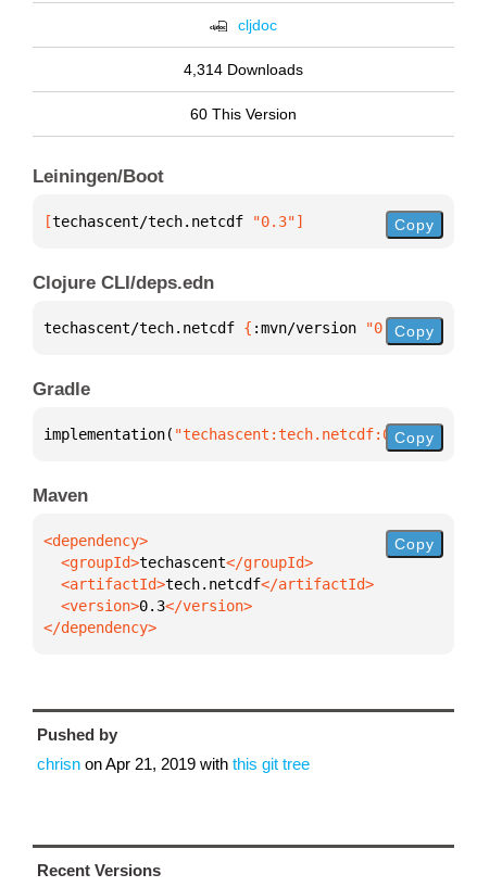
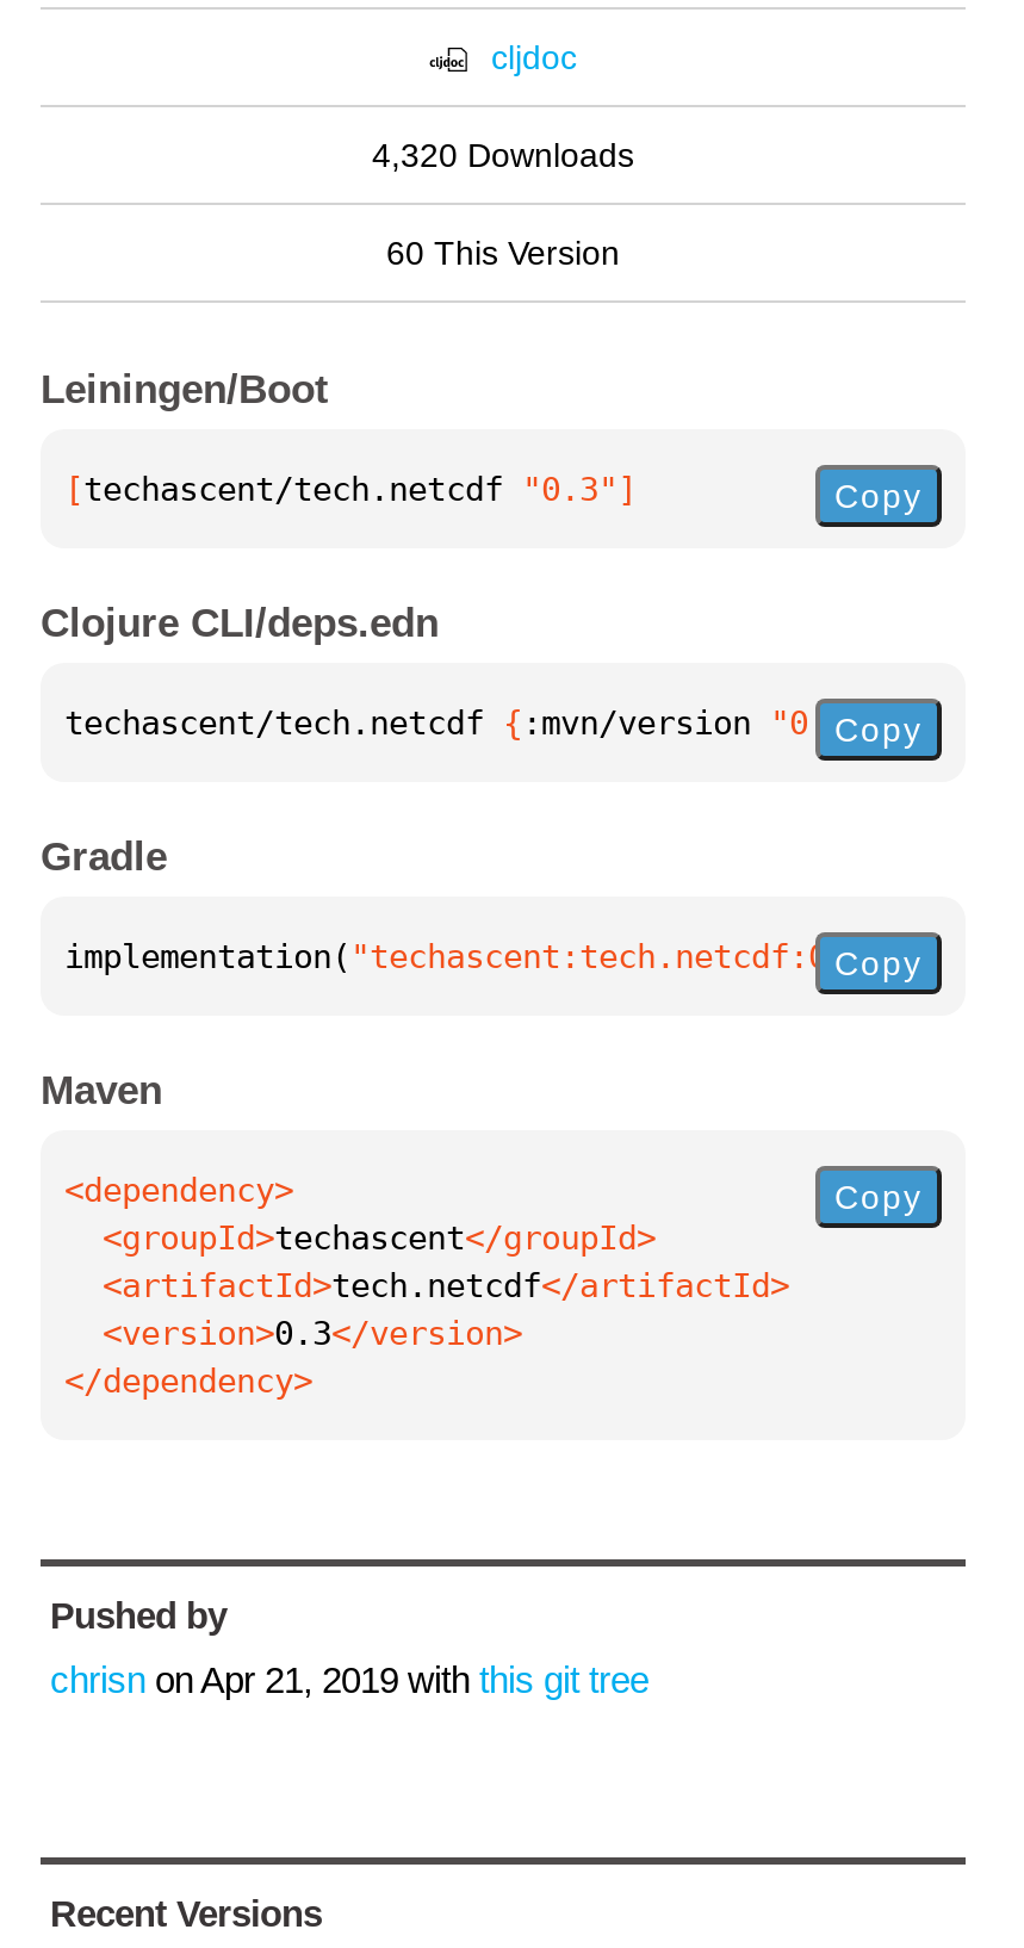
- 4,314 Downloads
+ 4,320 Downloads
